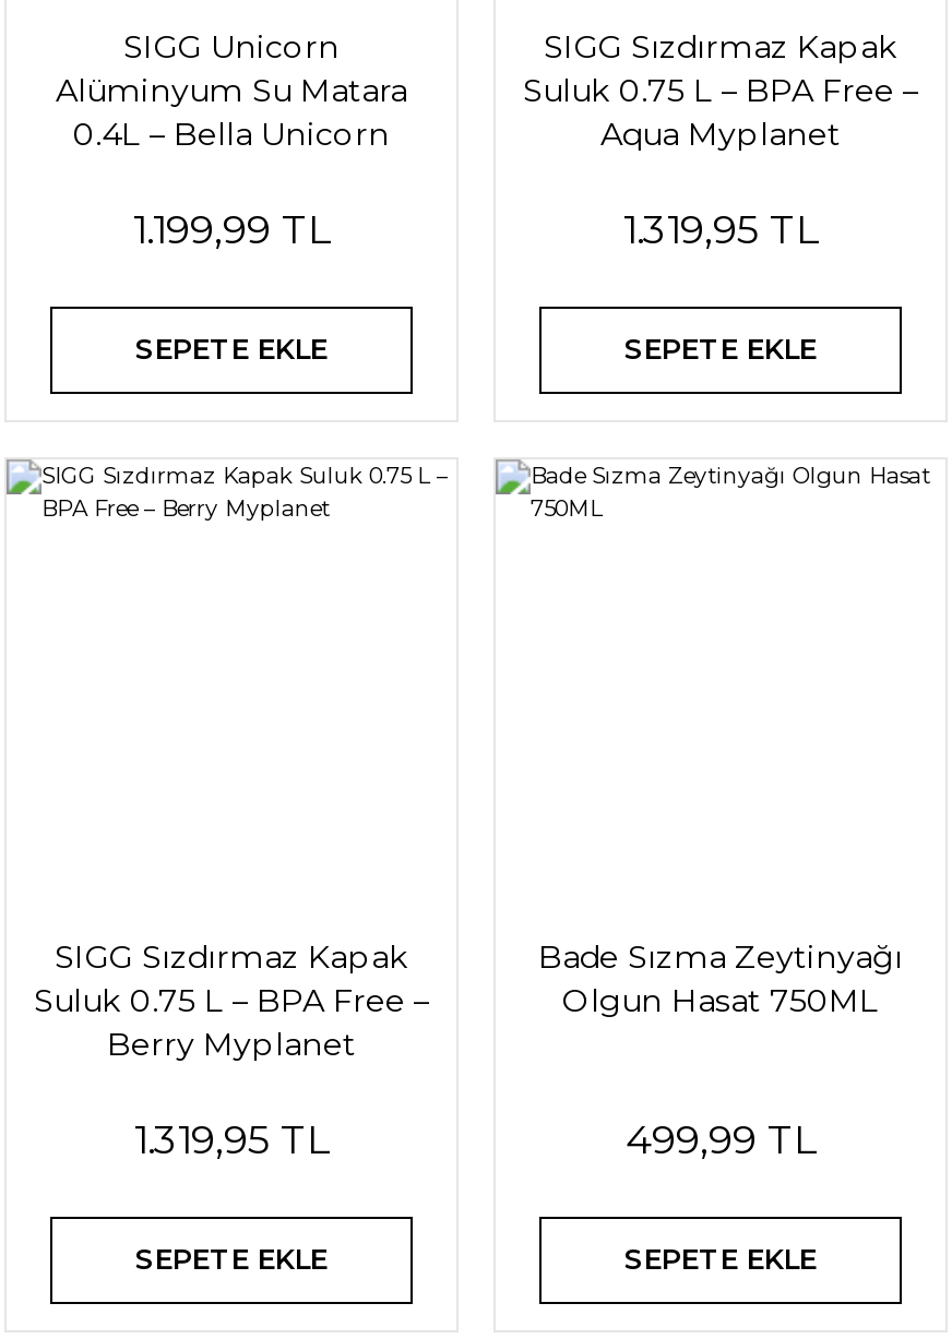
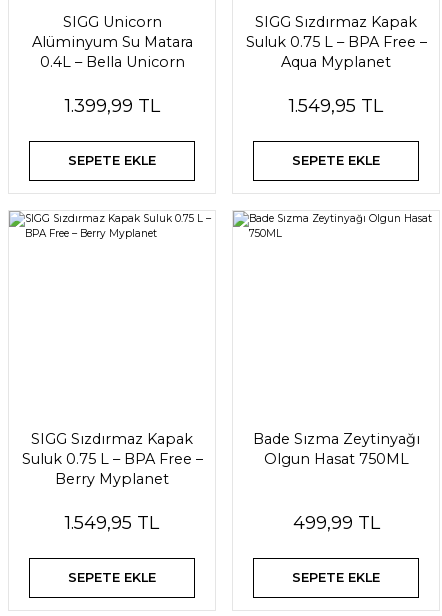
- 1.199,99 TL
+ 1.399,99 TL

- 1.319,95 TL
+ 1.549,95 TL

- 1.319,95 TL
+ 1.549,95 TL
